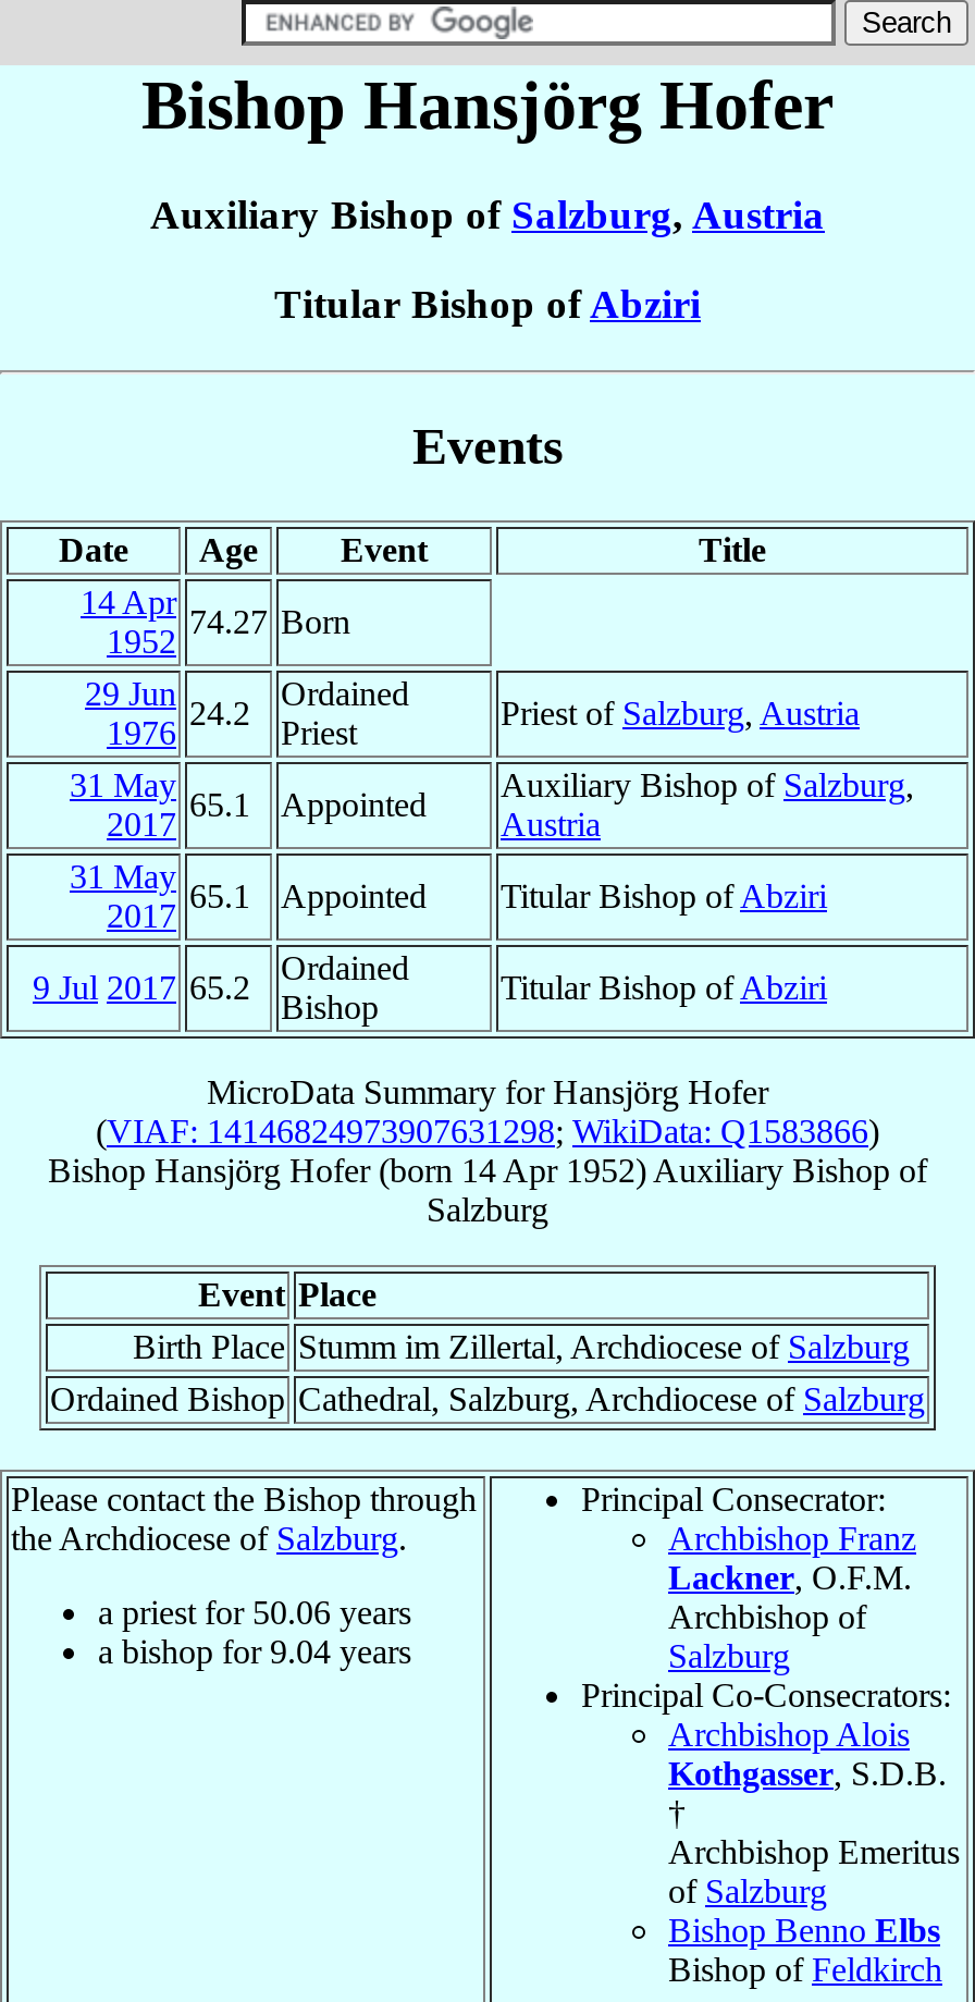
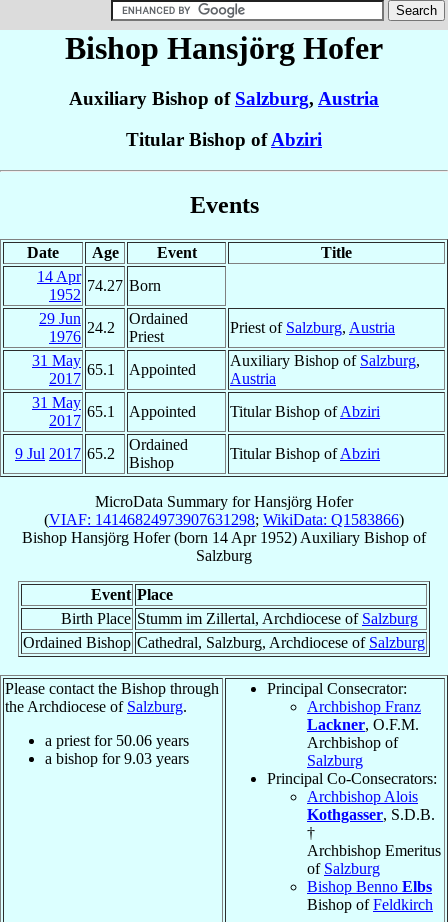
- a bishop for 9.04 years
+ a bishop for 9.03 years
